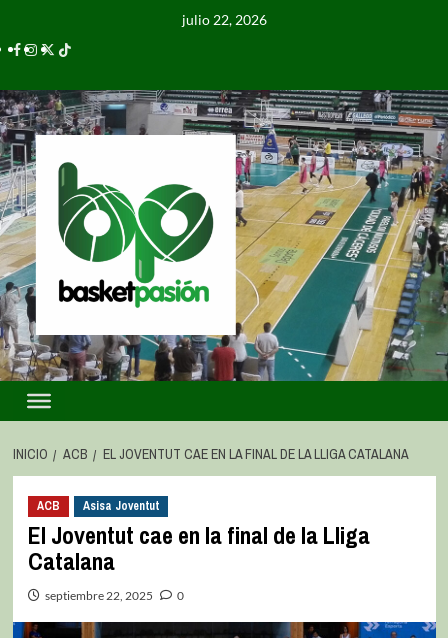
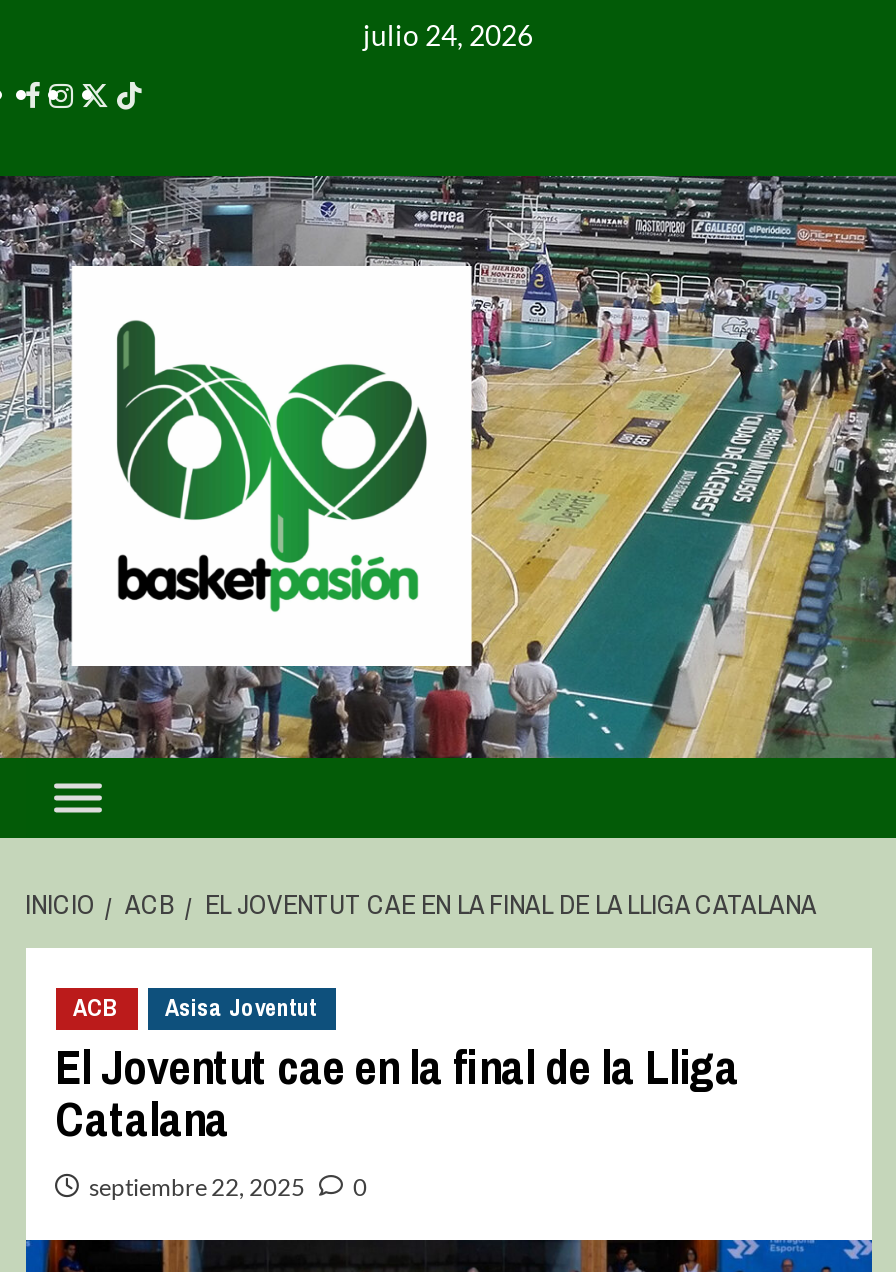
- julio 22, 2026
+ julio 24, 2026
